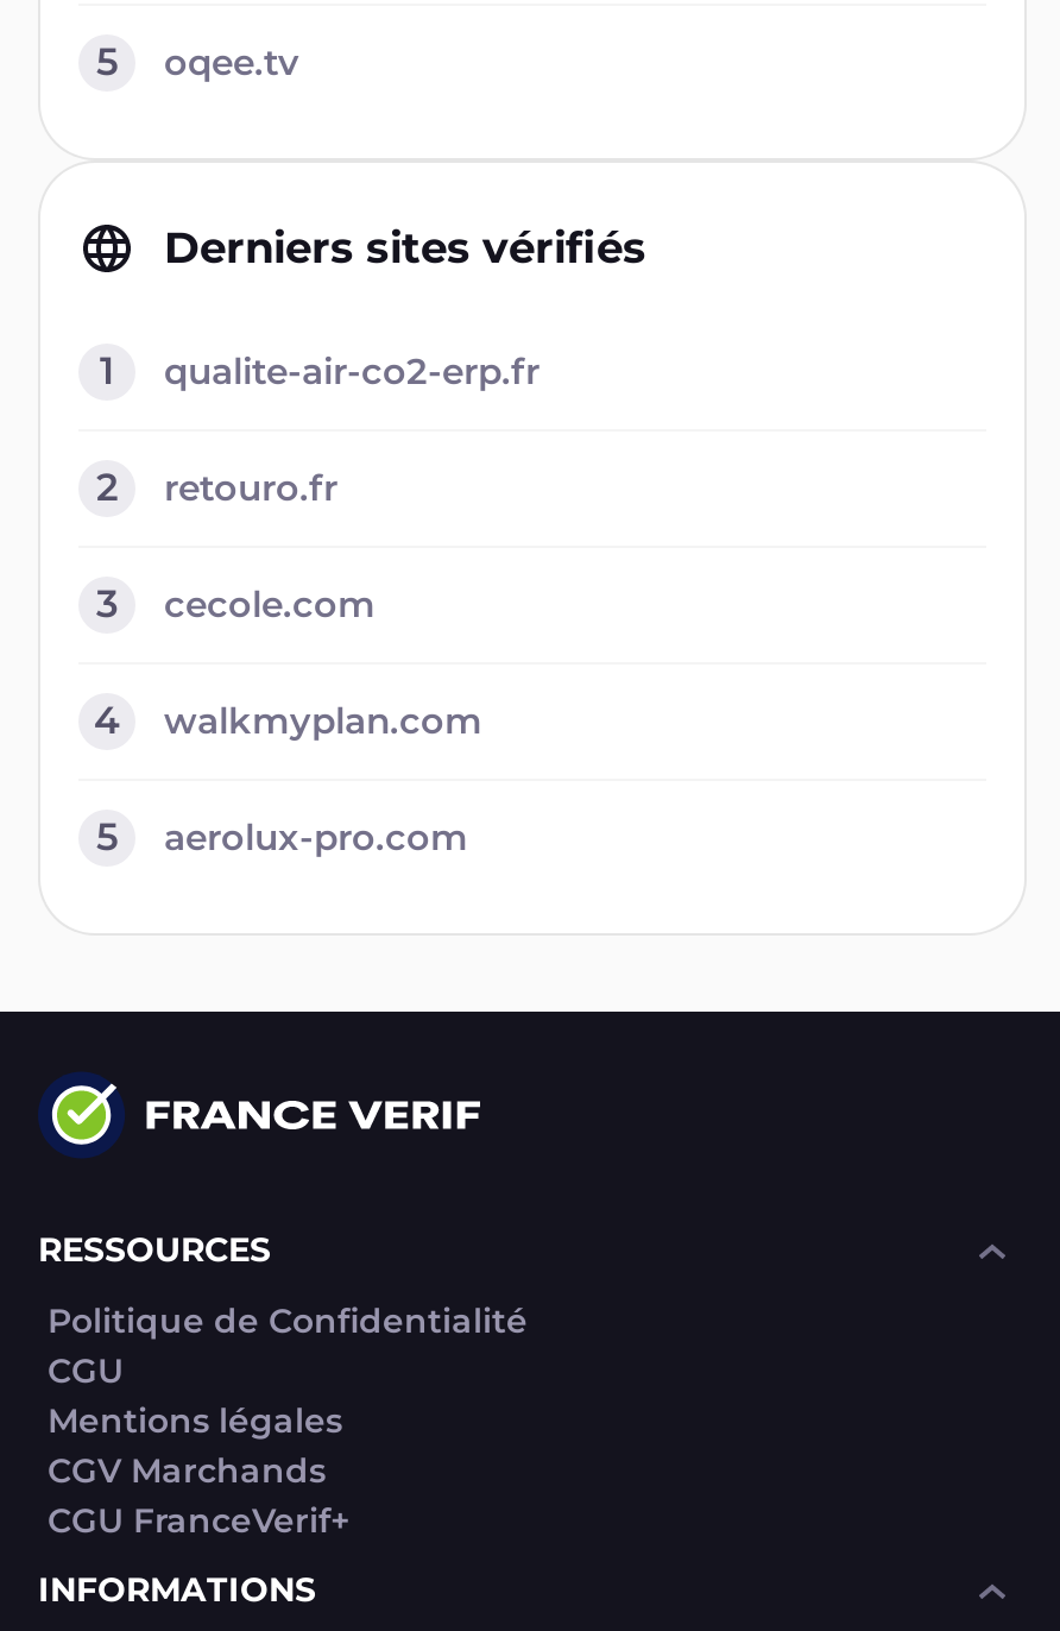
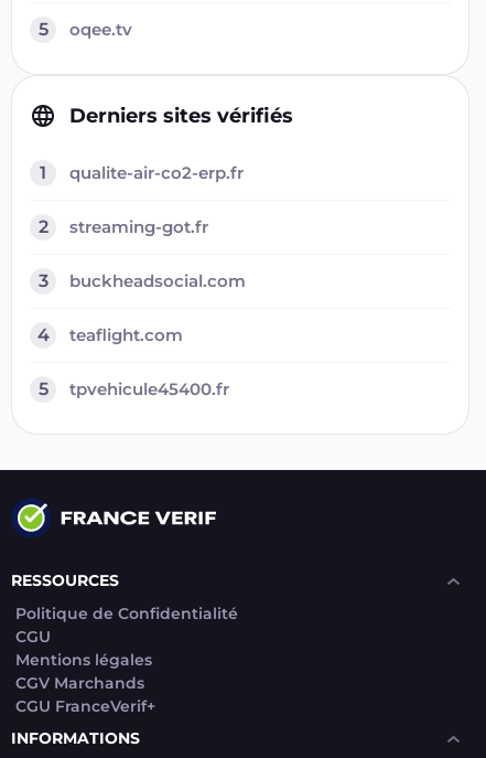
- retouro.fr
+ streaming-got.fr

- cecole.com
+ buckheadsocial.com

- walkmyplan.com
+ teaflight.com

- aerolux-pro.com
+ tpvehicule45400.fr
